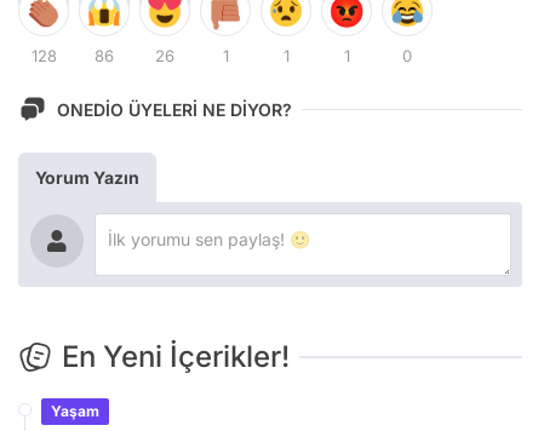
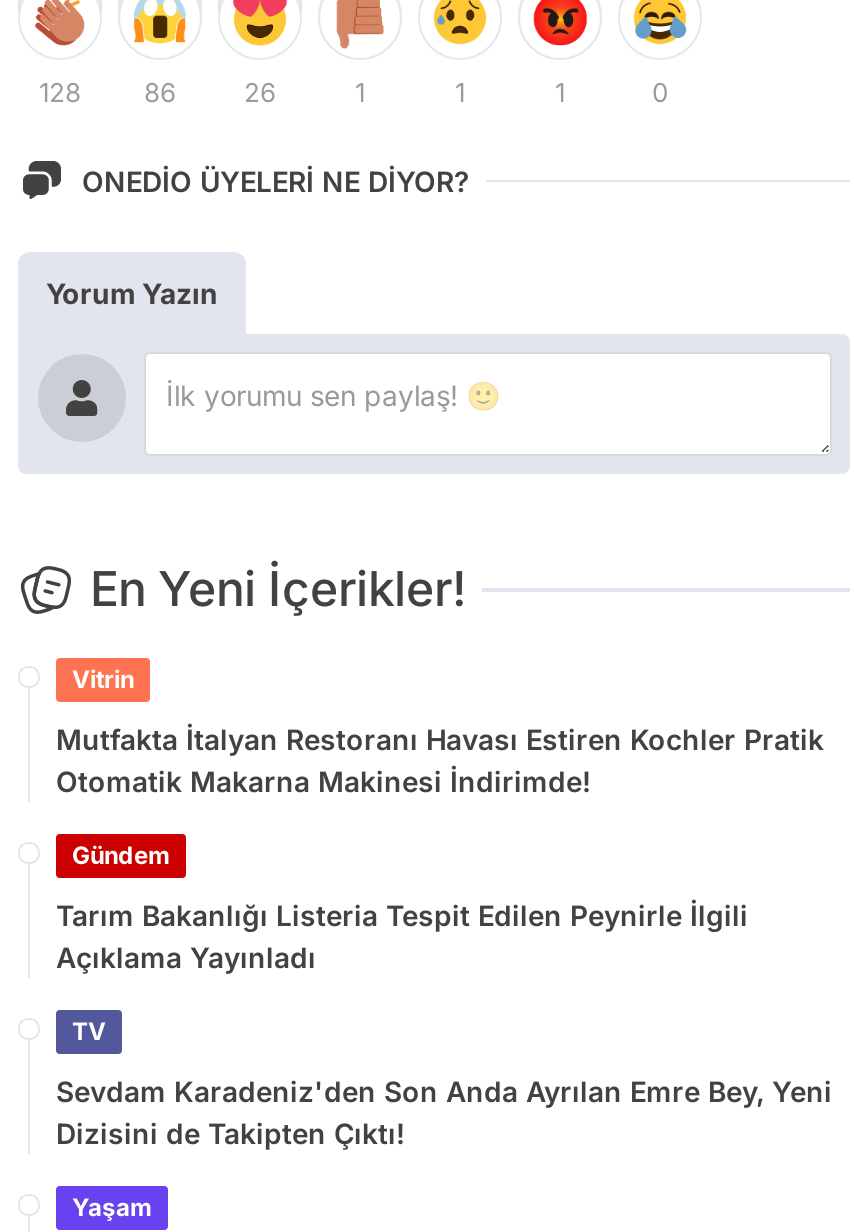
+ Vitrin
+ Mutfakta İtalyan Restoranı Havası Estiren Kochler Pratik
+ Otomatik Makarna Makinesi İndirimde!
+ Gündem
+ Tarım Bakanlığı Listeria Tespit Edilen Peynirle İlgili
+ Açıklama Yayınladı
+ TV
+ Sevdam Karadeniz'den Son Anda Ayrılan Emre Bey, Yeni
+ Dizisini de Takipten Çıktı!
